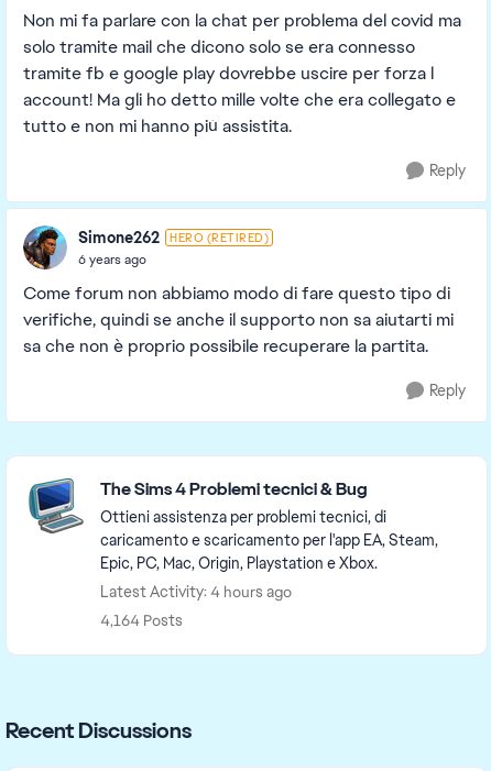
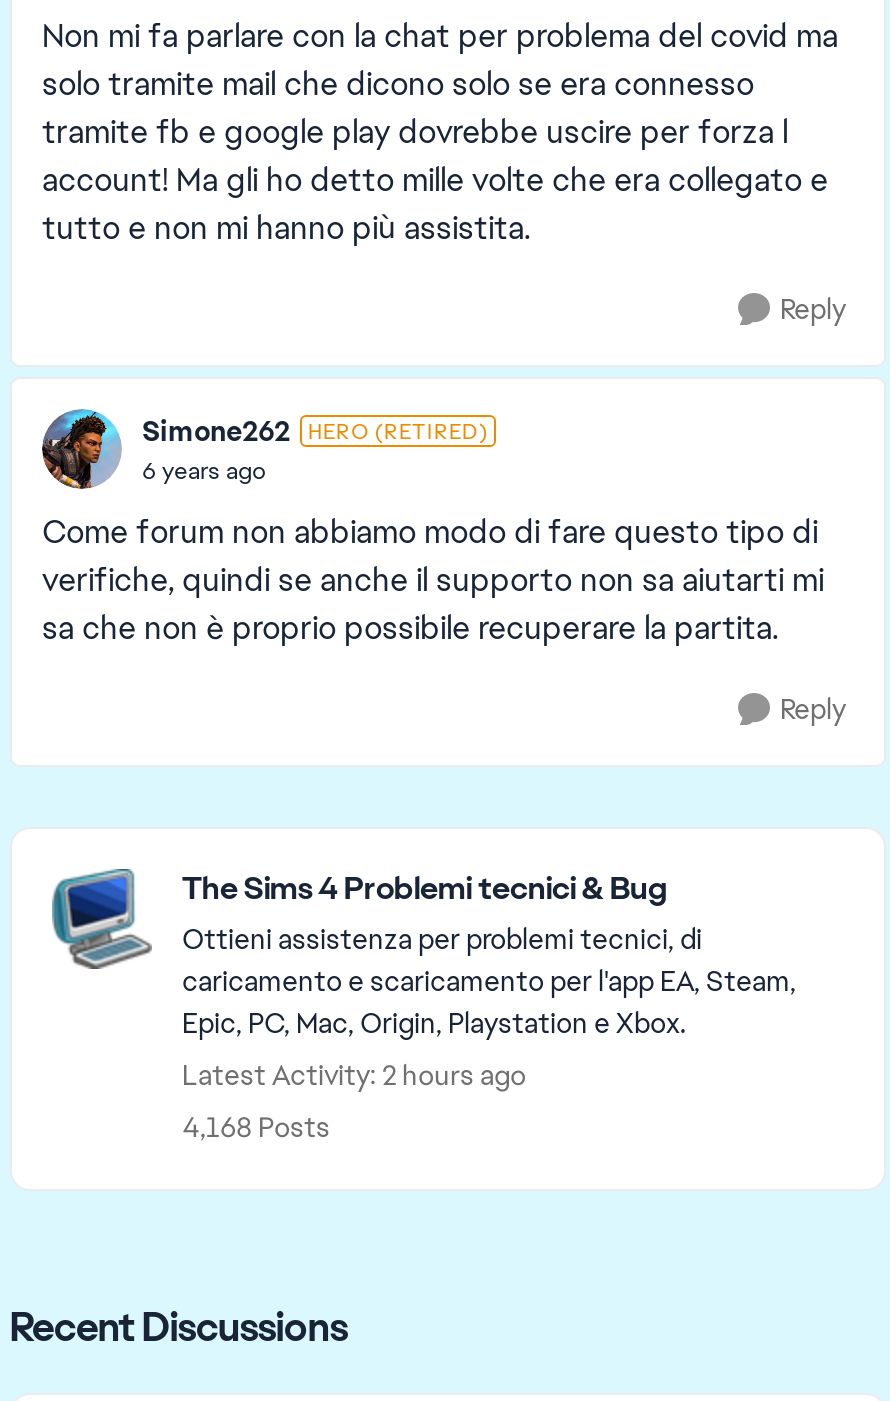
- Latest Activity: 4 hours ago
+ Latest Activity: 2 hours ago

- 4,164 Posts
+ 4,168 Posts
